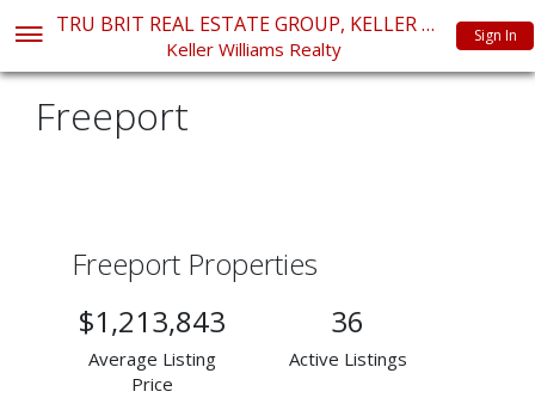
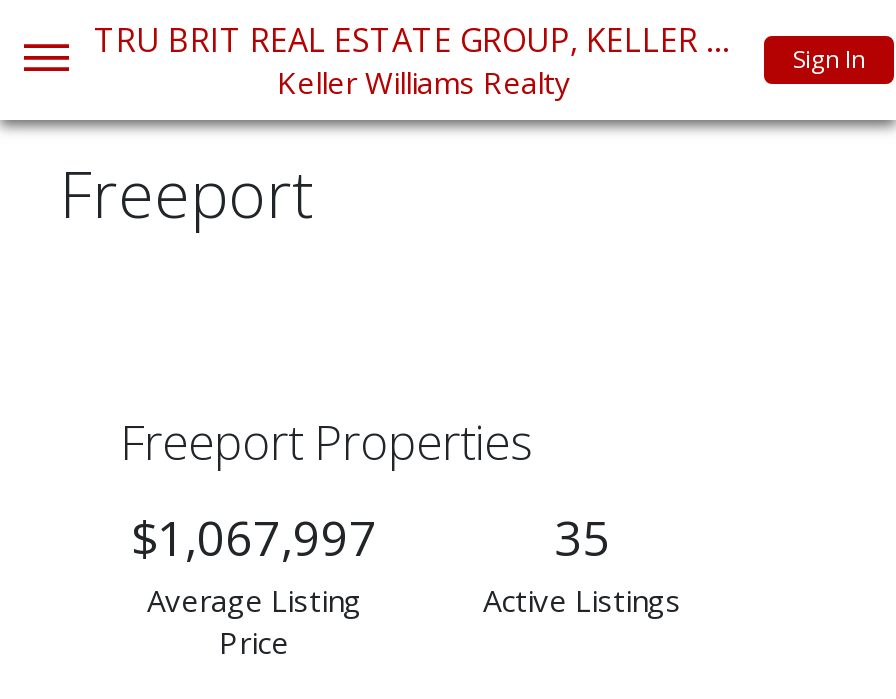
- $1,213,843
+ $1,067,997

- 36
+ 35
